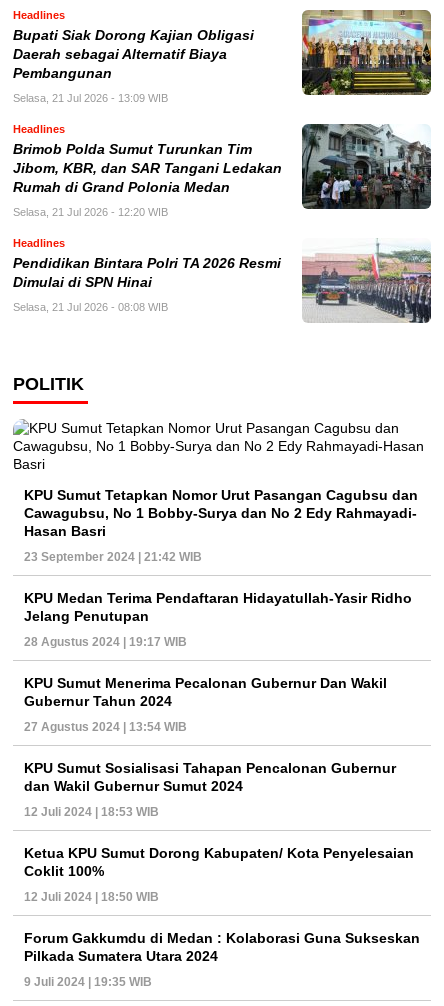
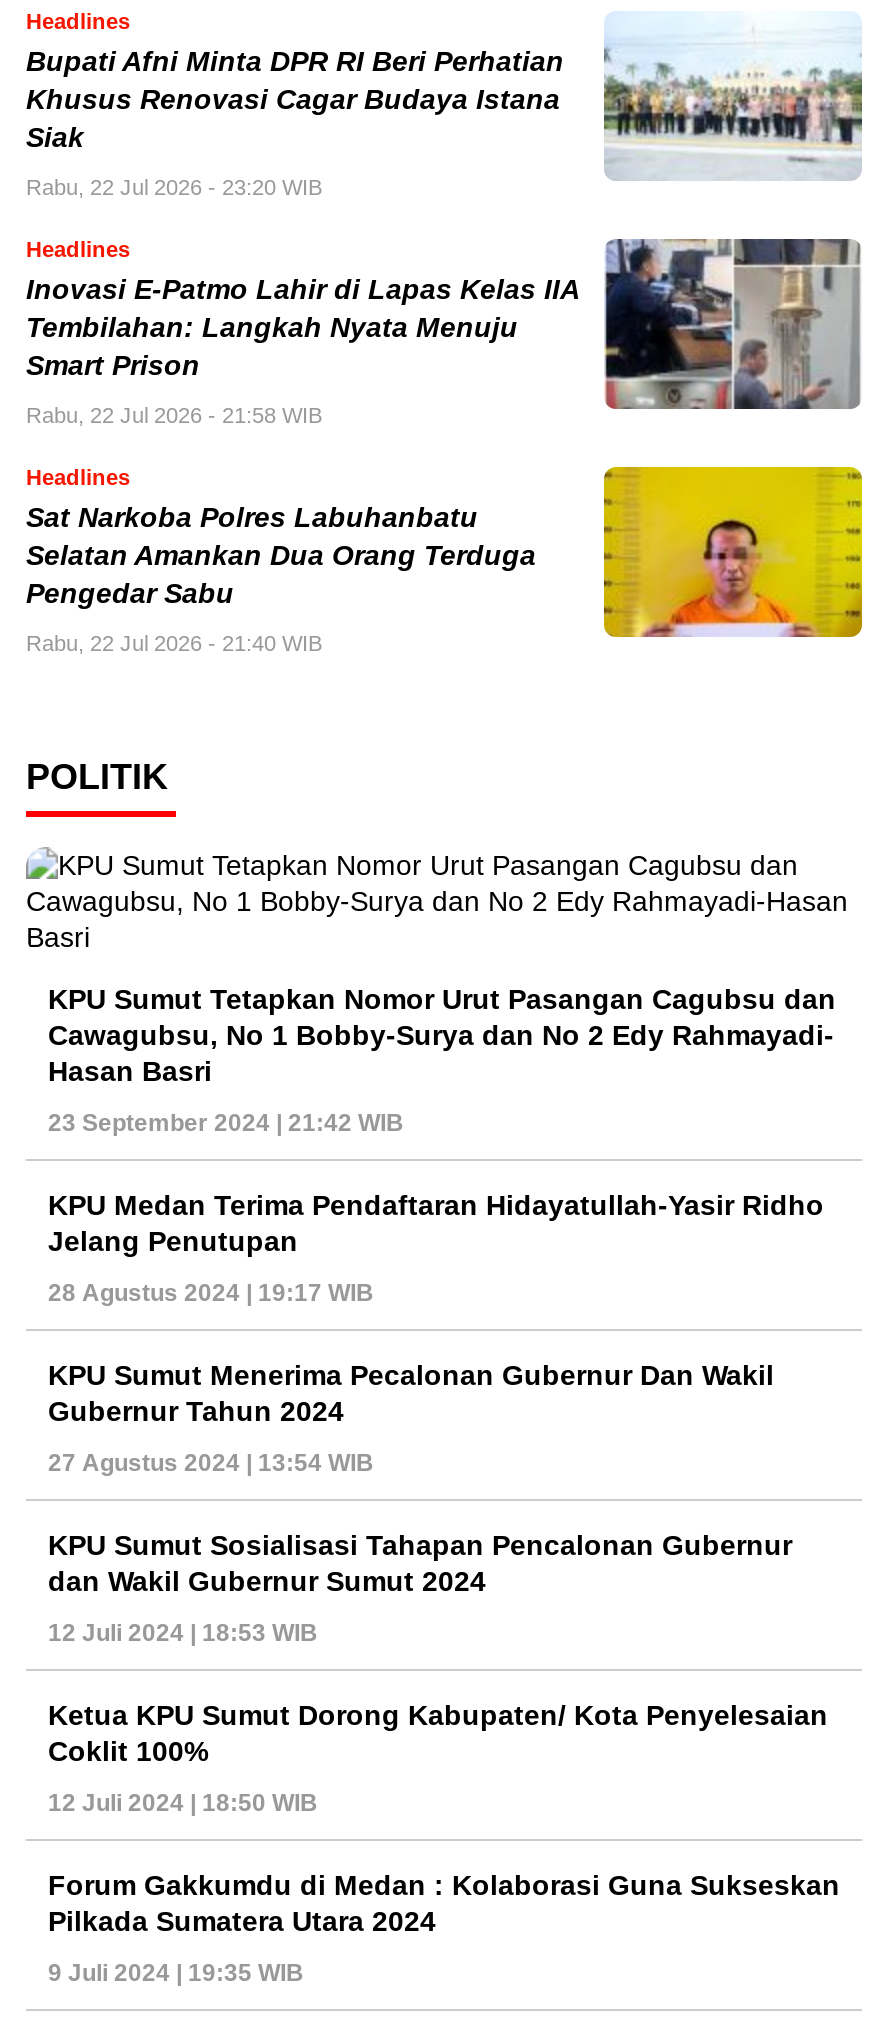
- [image]
+ [image]

- Bupati Siak Dorong Kajian Obligasi
- Daerah sebagai Alternatif Biaya
- Pembangunan
+ Bupati Afni Minta DPR RI Beri Perhatian
+ Khusus Renovasi Cagar Budaya Istana
+ Siak

- Selasa, 21 Jul 2026 - 13:09 WIB
+ Rabu, 22 Jul 2026 - 23:20 WIB

- [image]
- Brimob Polda Sumut Turunkan Tim
- Jibom, KBR, dan SAR Tangani Ledakan
- Rumah di Grand Polonia Medan
+ [image]
+ Inovasi E-Patmo Lahir di Lapas Kelas IIA
+ Tembilahan: Langkah Nyata Menuju
+ Smart Prison

- Selasa, 21 Jul 2026 - 12:20 WIB
+ Rabu, 22 Jul 2026 - 21:58 WIB

- [image]
- Pendidikan Bintara Polri TA 2026 Resmi
- Dimulai di SPN Hinai
+ [image]
+ Sat Narkoba Polres Labuhanbatu
+ Selatan Amankan Dua Orang Terduga
+ Pengedar Sabu

- Selasa, 21 Jul 2026 - 08:08 WIB
+ Rabu, 22 Jul 2026 - 21:40 WIB
